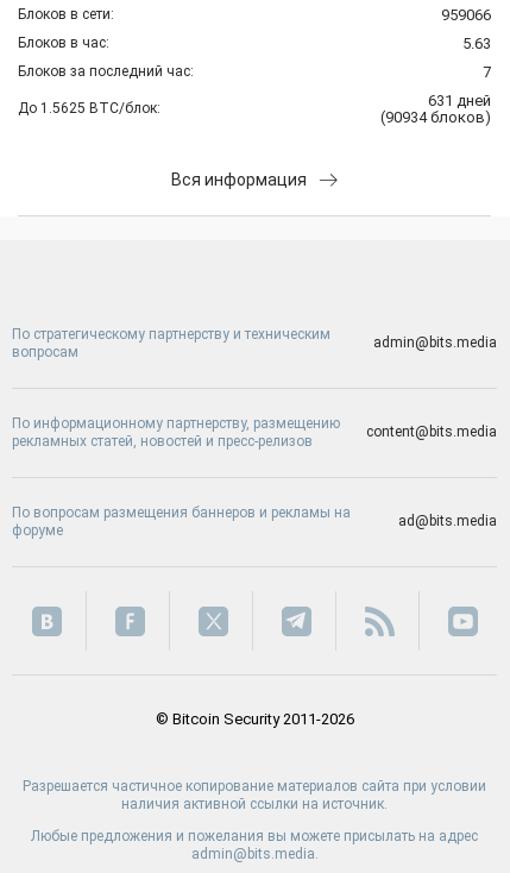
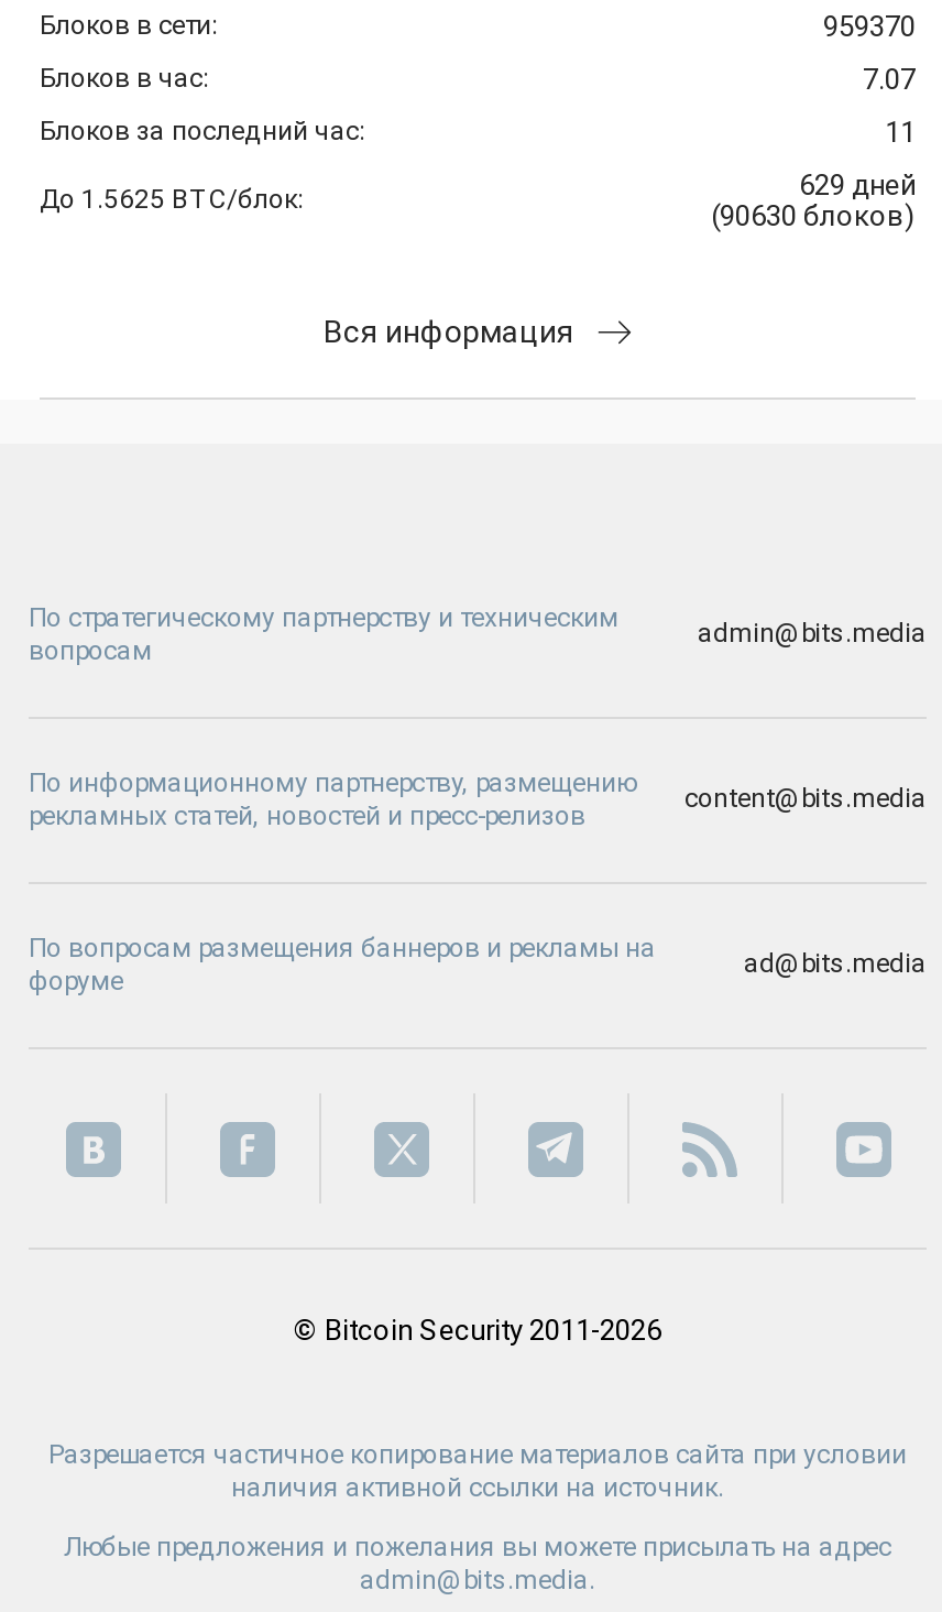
- 959066
+ 959370

- 5.63
+ 7.07

- 7
+ 11

- 631 дней
+ 629 дней

- (90934 блоков)
+ (90630 блоков)
